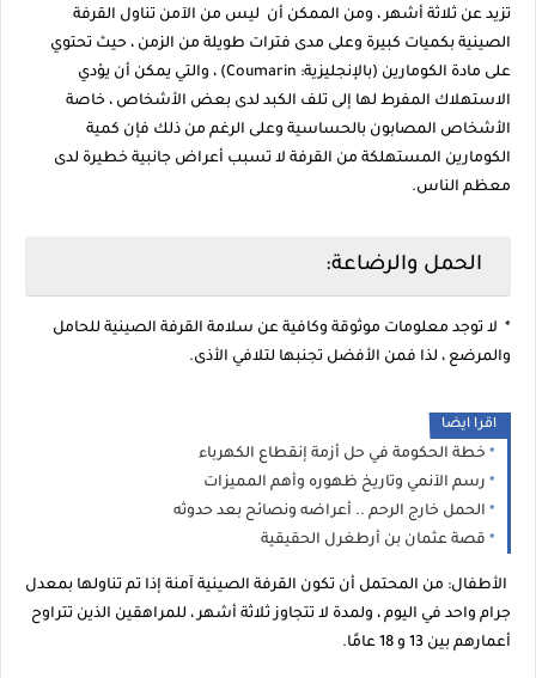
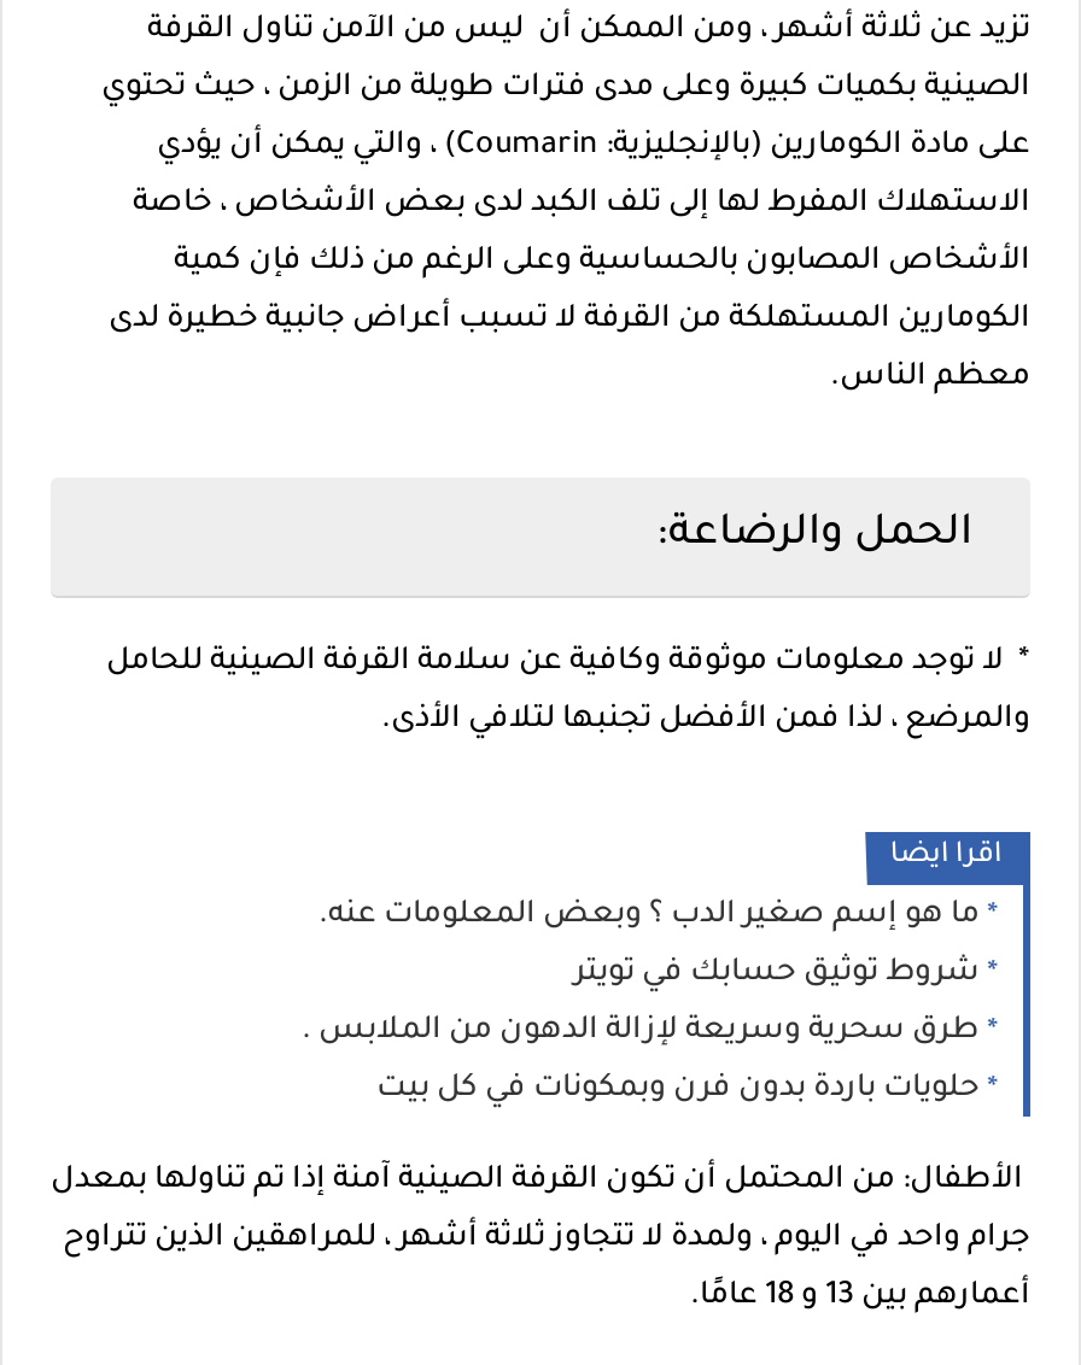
- خطة الحكومة في حل أزمة إنقطاع الكهرباء
+ ما هو إسم صغير الدب ؟ وبعض المعلومات عنه.

- رسم الآنمي وتاريخ ظهوره وأهم المميزات
+ شروط توثيق حسابك في تويتر

- الحمل خارج الرحم .. أعراضه ونصائح بعد حدوثه
+ طرق سحرية وسريعة لإزالة الدهون من الملابس .

- قصة عثمان بن أرطغرل الحقيقية
+ حلويات باردة بدون فرن وبمكونات في كل بيت
